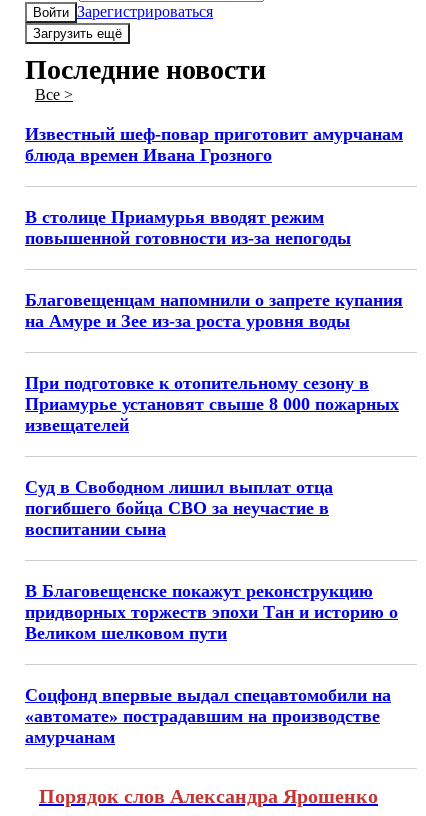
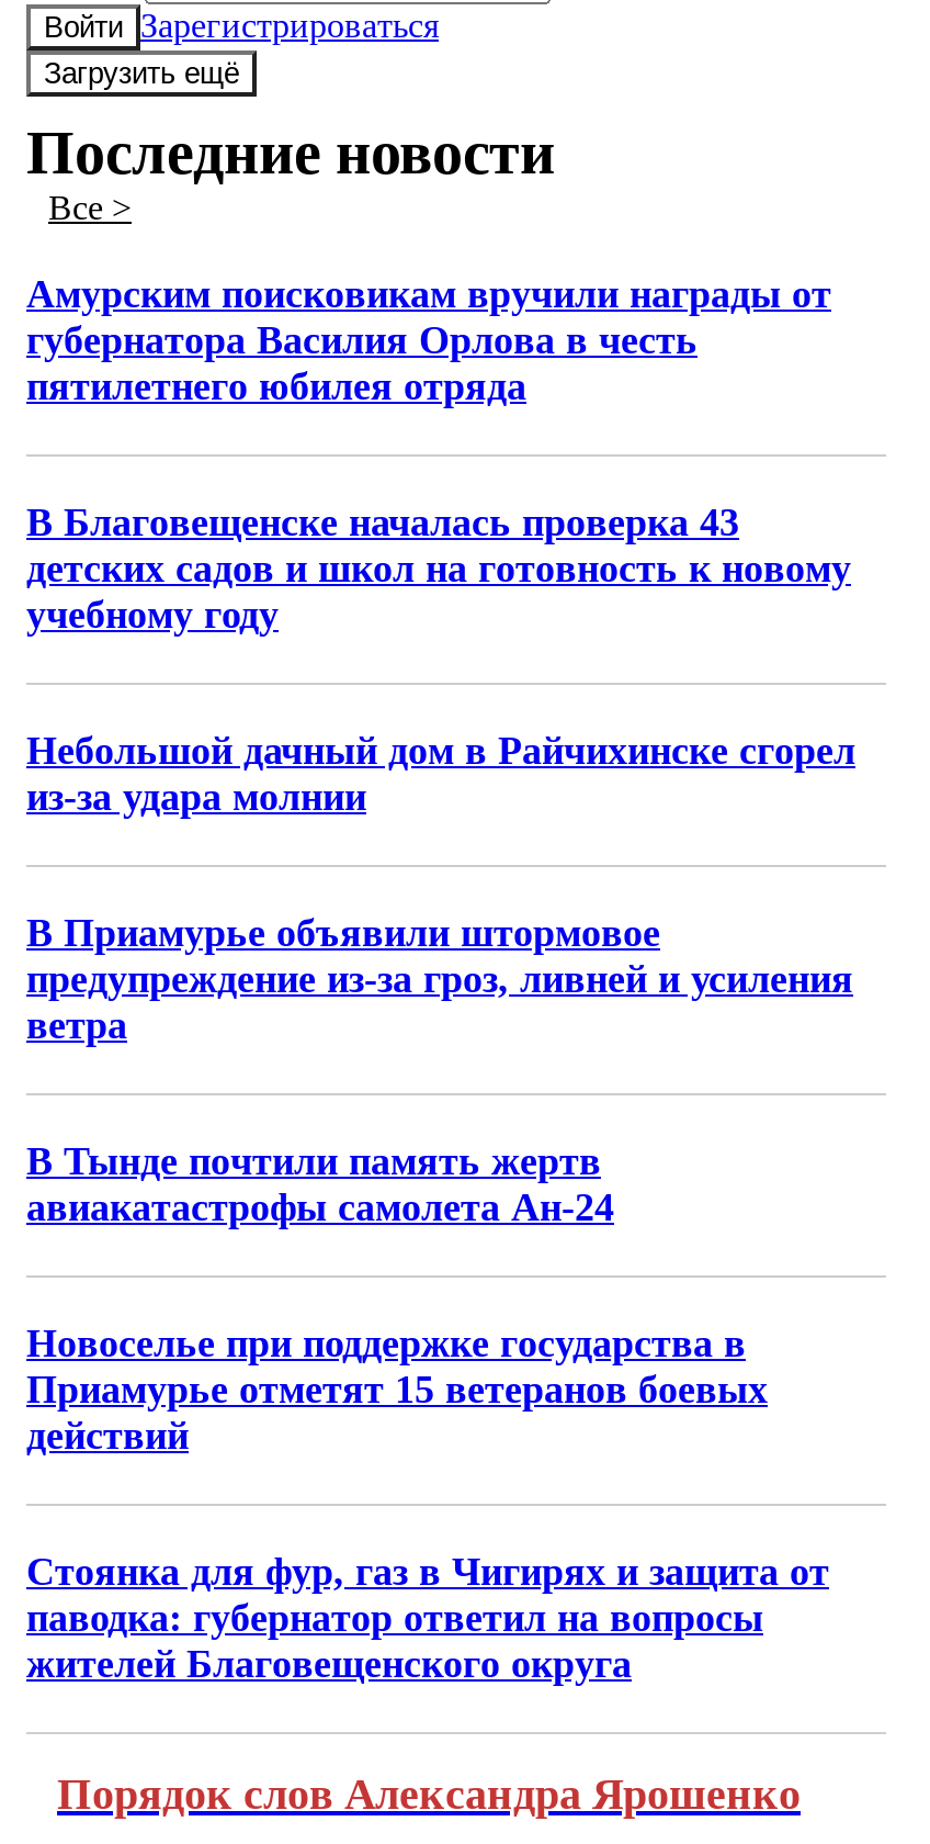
- Известный шеф-повар приготовит амурчанам
- блюда времен Ивана Грозного
+ Амурским поисковикам вручили награды от
+ губернатора Василия Орлова в честь
+ пятилетнего юбилея отряда

- В столице Приамурья вводят режим
- повышенной готовности из-за непогоды
+ В Благовещенске началась проверка 43
+ детских садов и школ на готовность к новому
+ учебному году

- Благовещенцам напомнили о запрете купания
- на Амуре и Зее из-за роста уровня воды
+ Небольшой дачный дом в Райчихинске сгорел
+ из-за удара молнии

- При подготовке к отопительному сезону в
- Приамурье установят свыше 8 000 пожарных
- извещателей
+ В Приамурье объявили штормовое
+ предупреждение из-за гроз, ливней и усиления
+ ветра

- Суд в Свободном лишил выплат отца
- погибшего бойца СВО за неучастие в
- воспитании сына
+ В Тынде почтили память жертв
+ авиакатастрофы самолета Ан-24

- В Благовещенске покажут реконструкцию
- придворных торжеств эпохи Тан и историю о
- Великом шелковом пути
+ Новоселье при поддержке государства в
+ Приамурье отметят 15 ветеранов боевых
+ действий

- Соцфонд впервые выдал спецавтомобили на
- «автомате» пострадавшим на производстве
- амурчанам
+ Стоянка для фур, газ в Чигирях и защита от
+ паводка: губернатор ответил на вопросы
+ жителей Благовещенского округа
